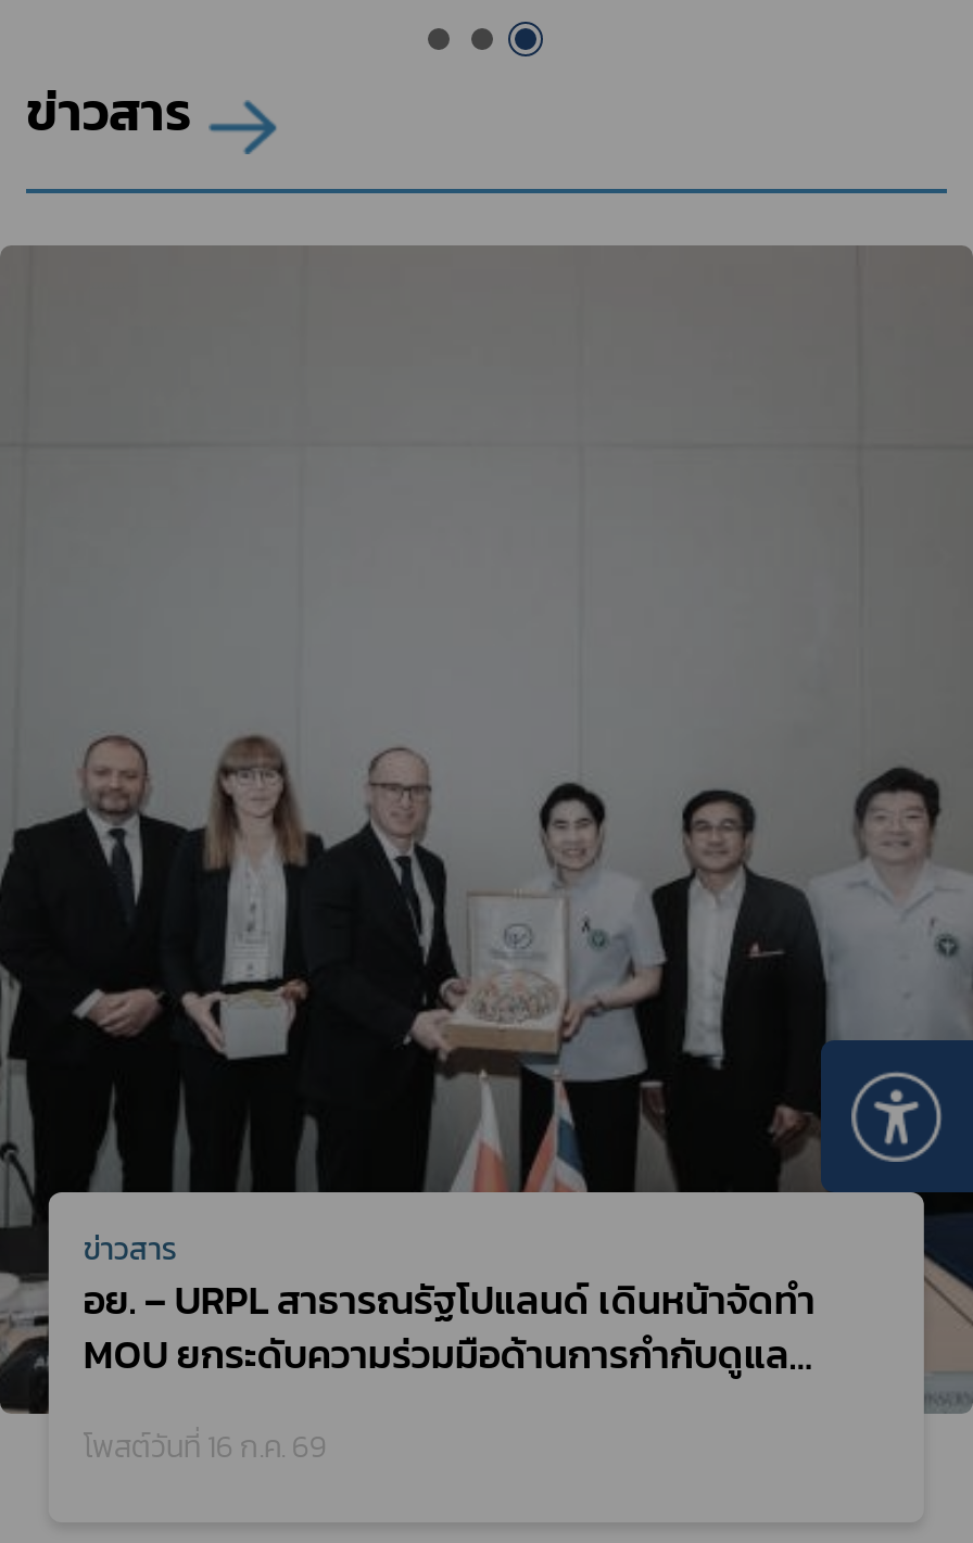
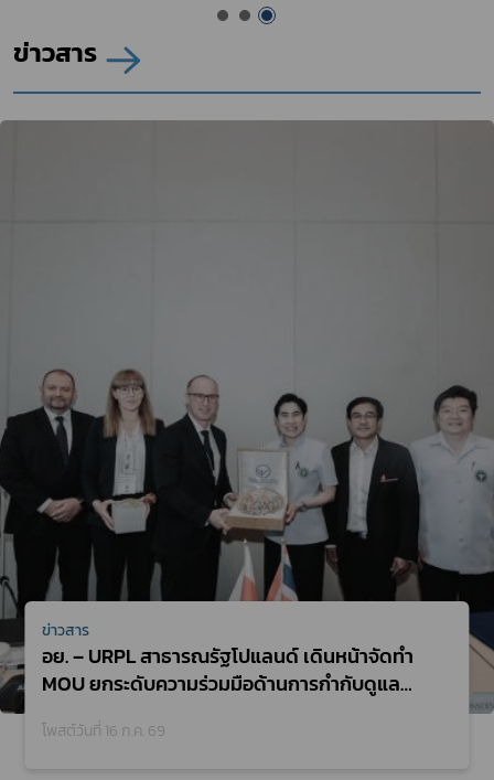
- [image]
+ [image]
